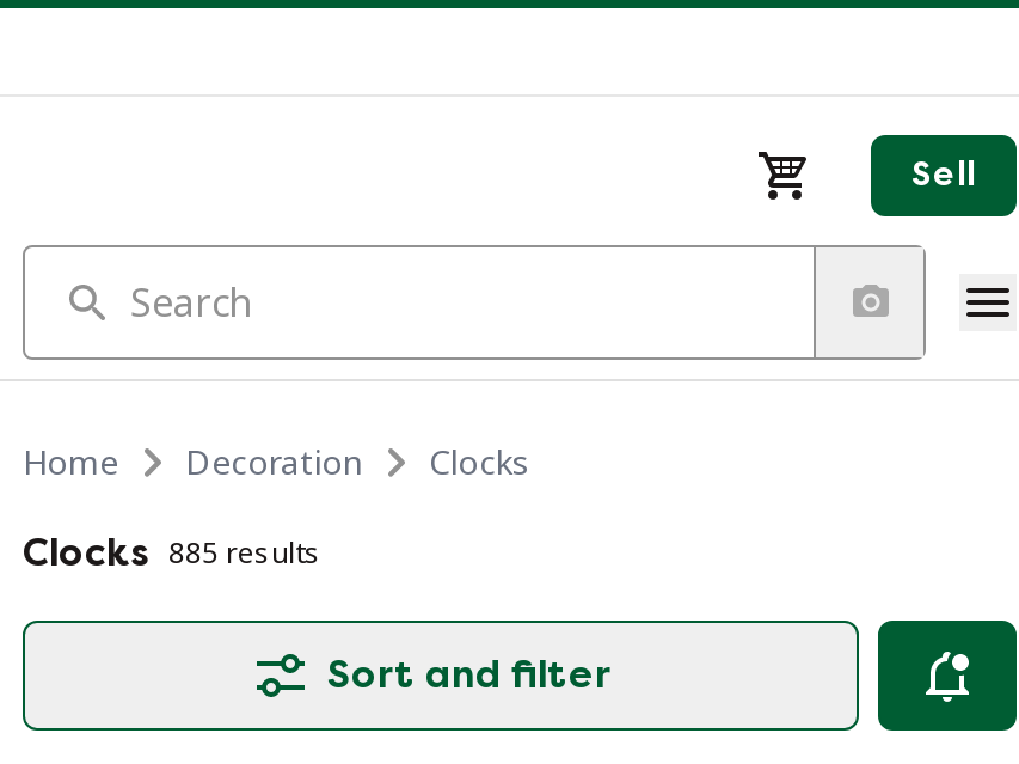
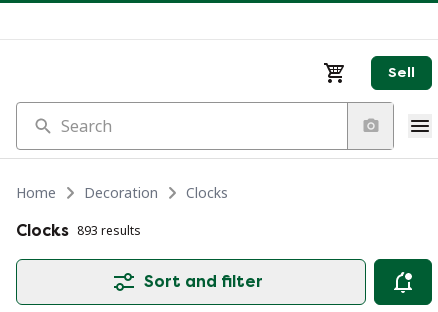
- Clocks 885 results
+ Clocks 893 results
